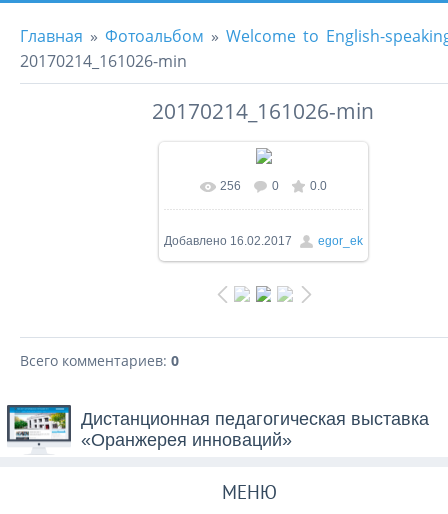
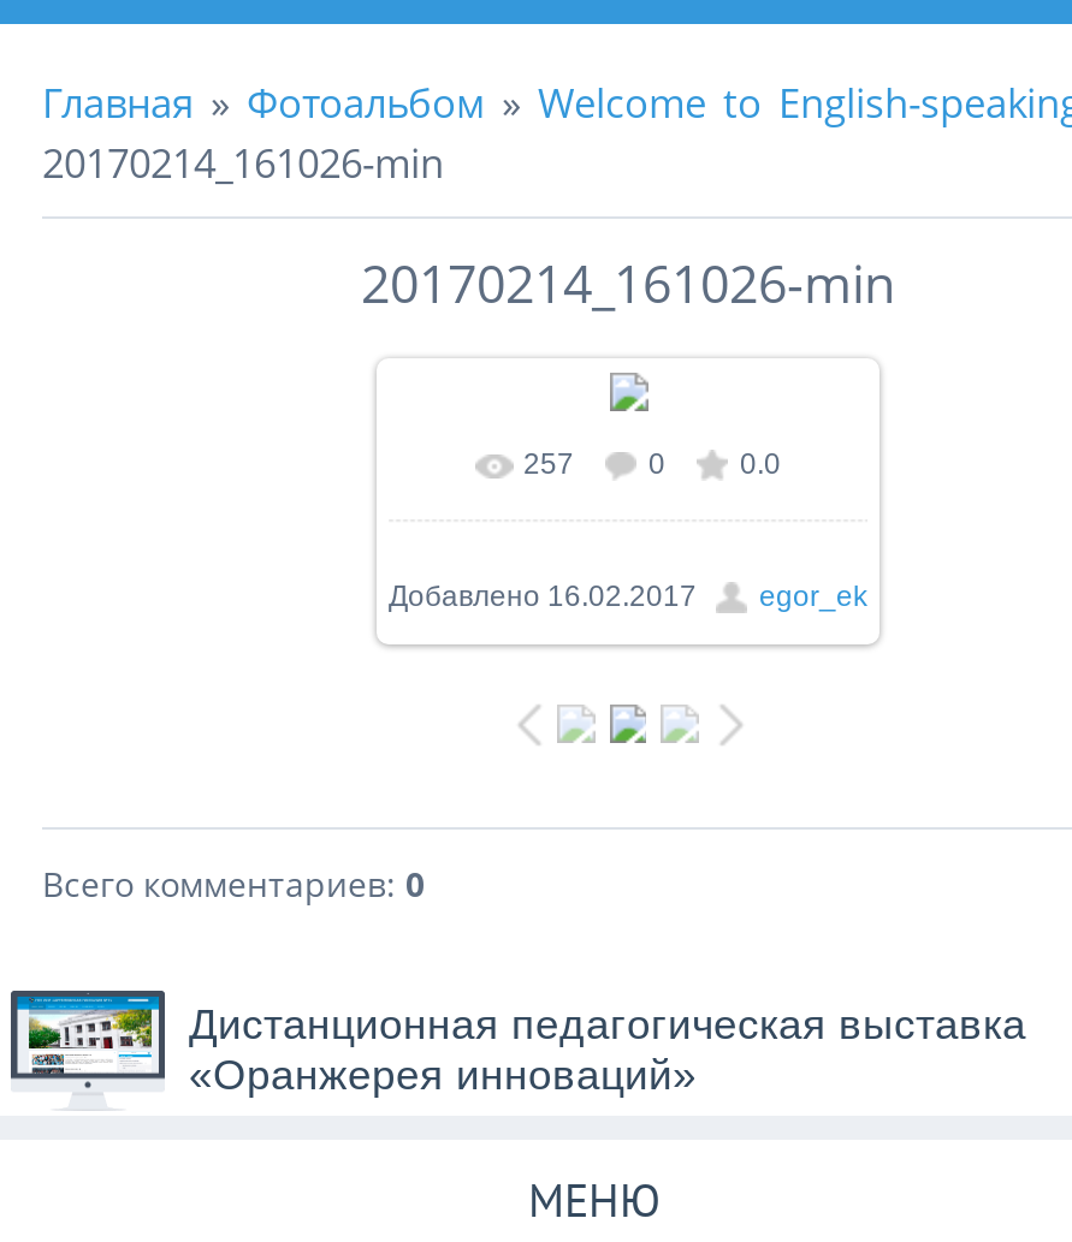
- 256
+ 257
